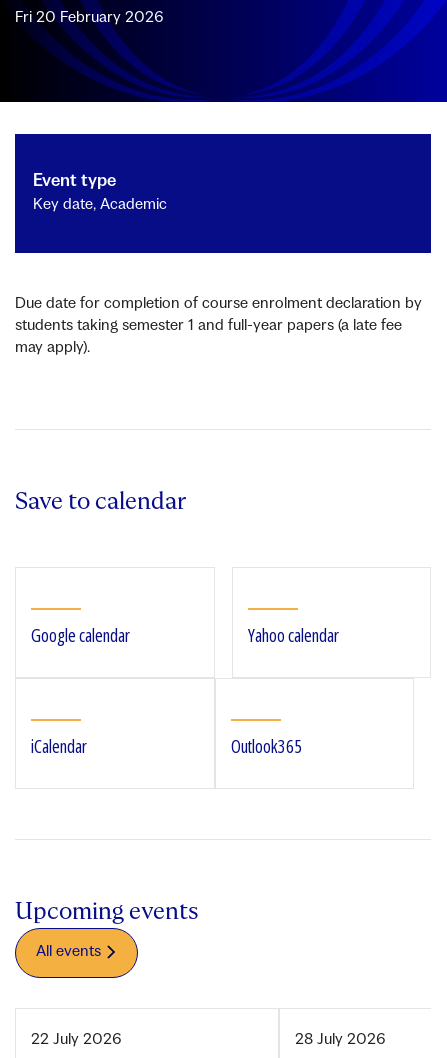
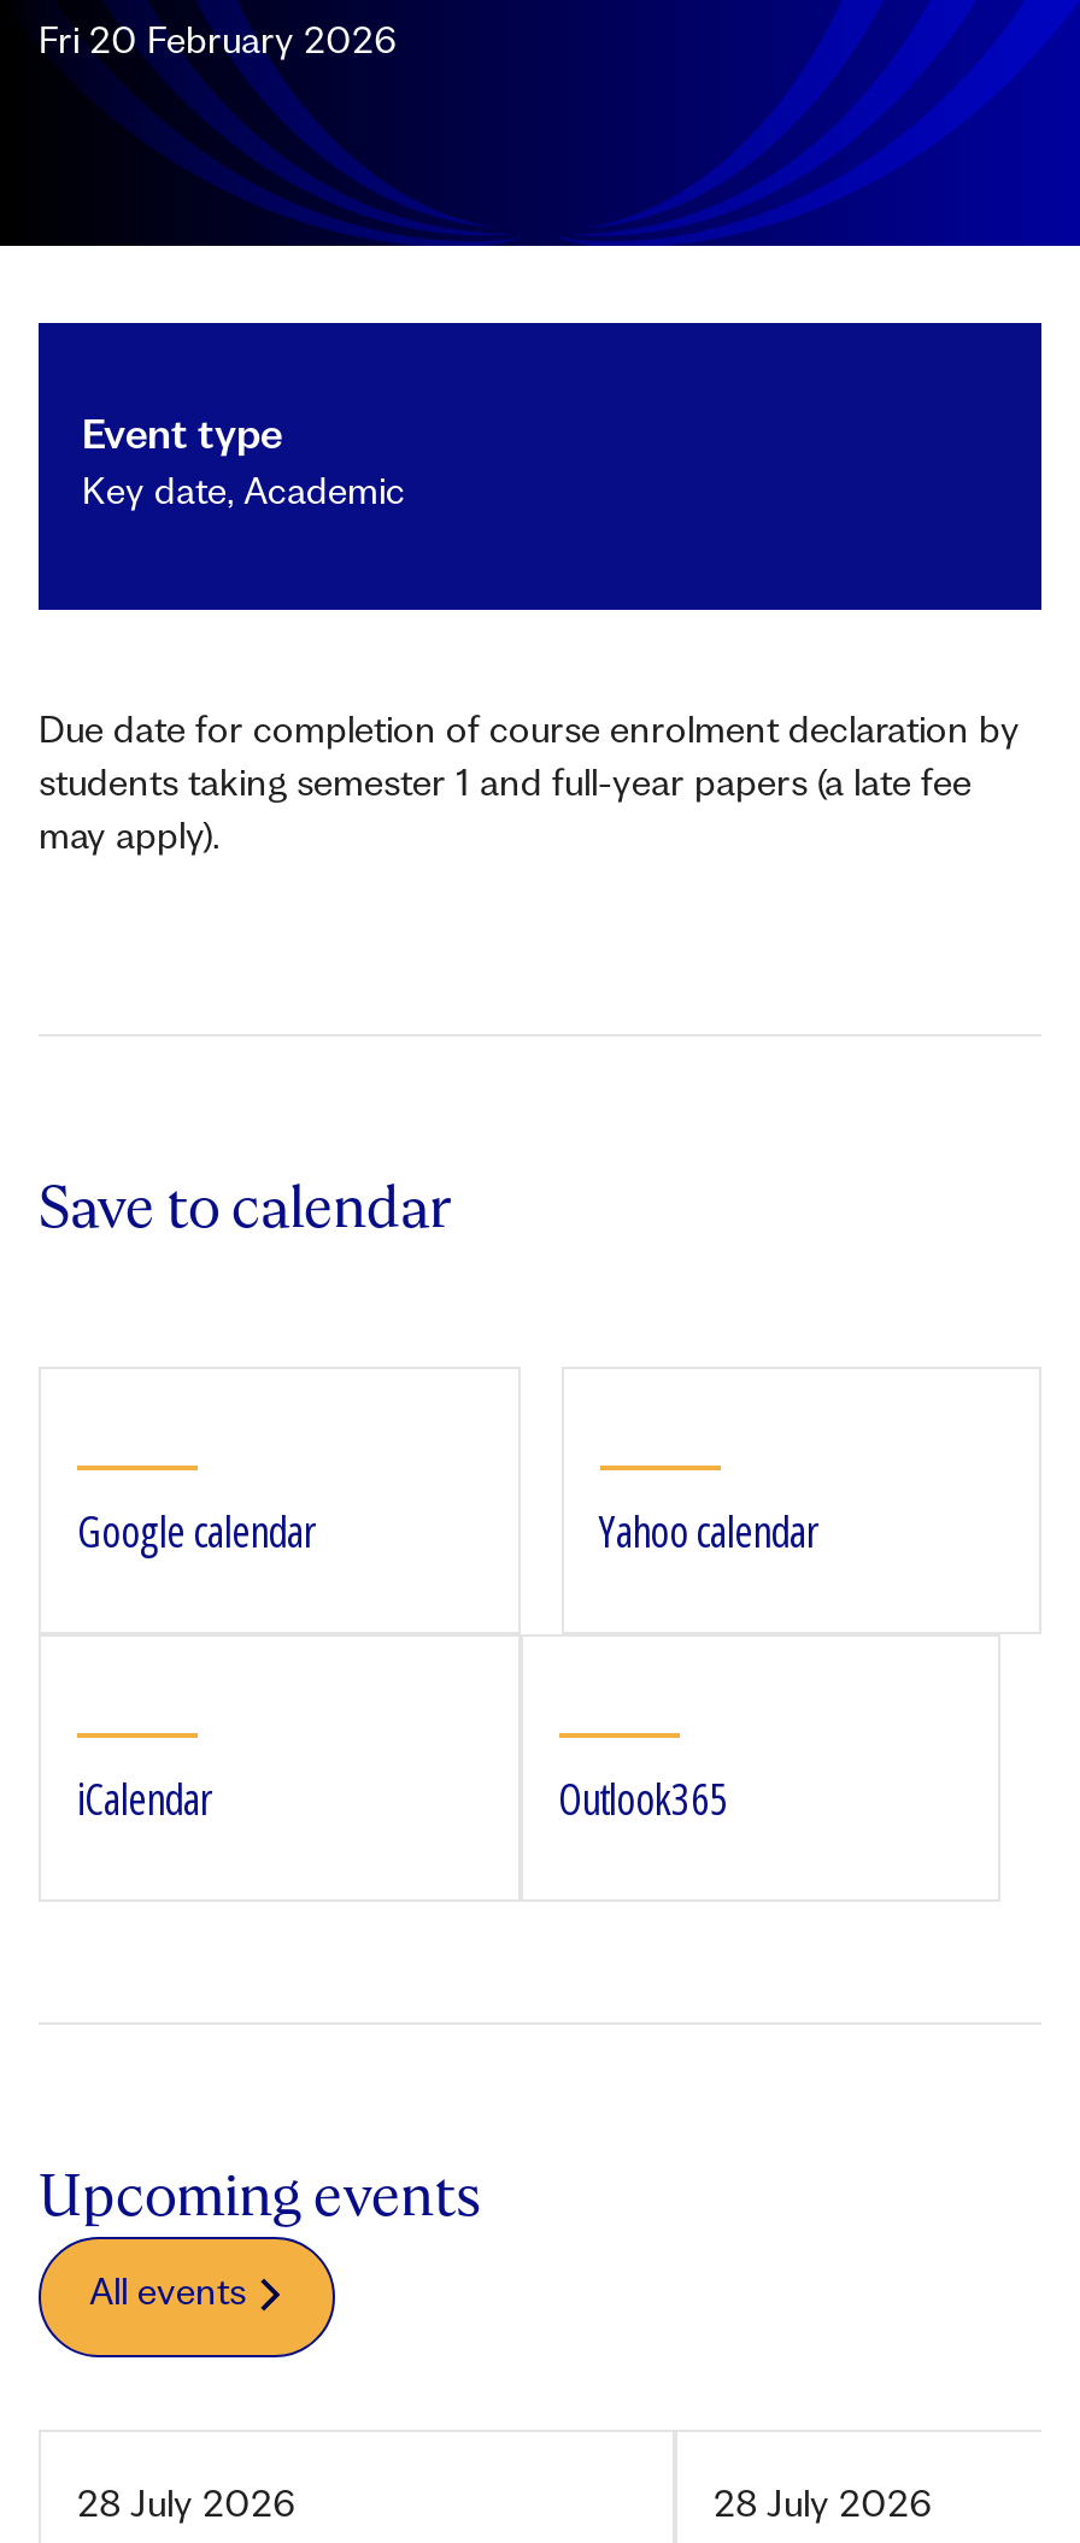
- 22 July 2026
+ 28 July 2026
